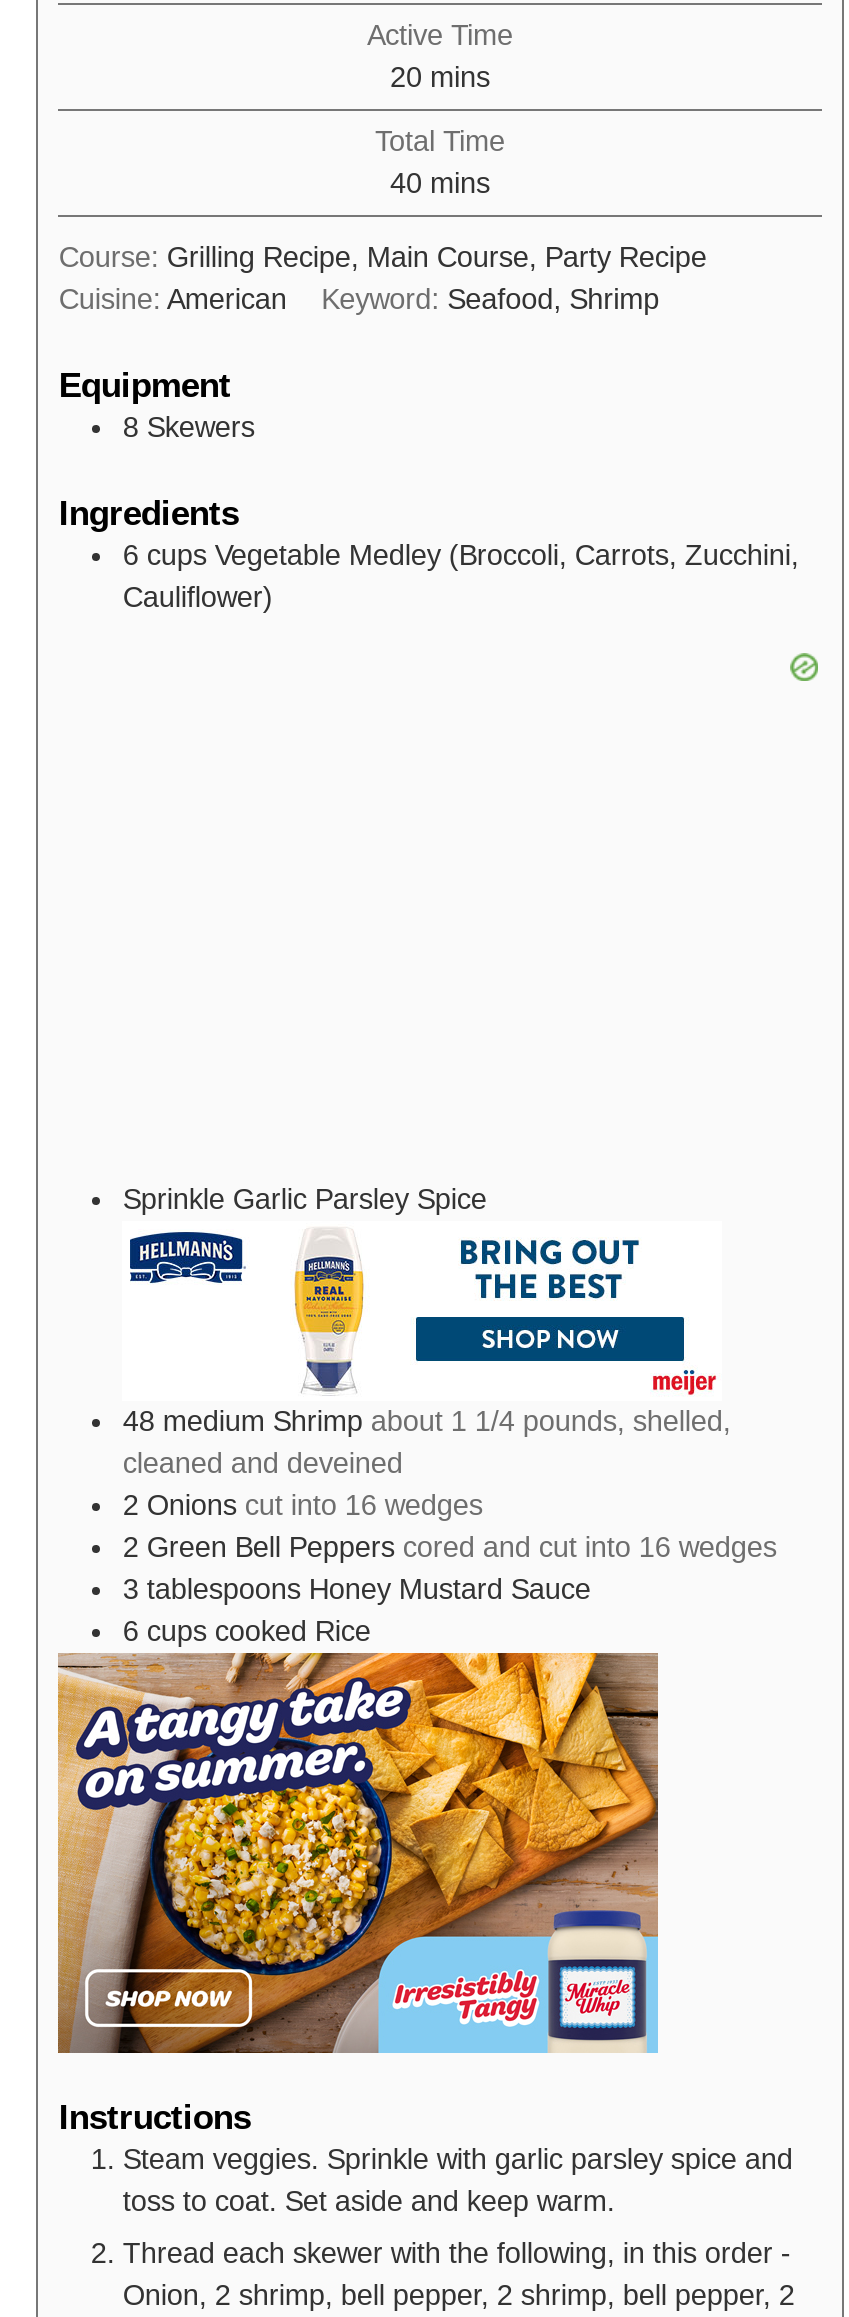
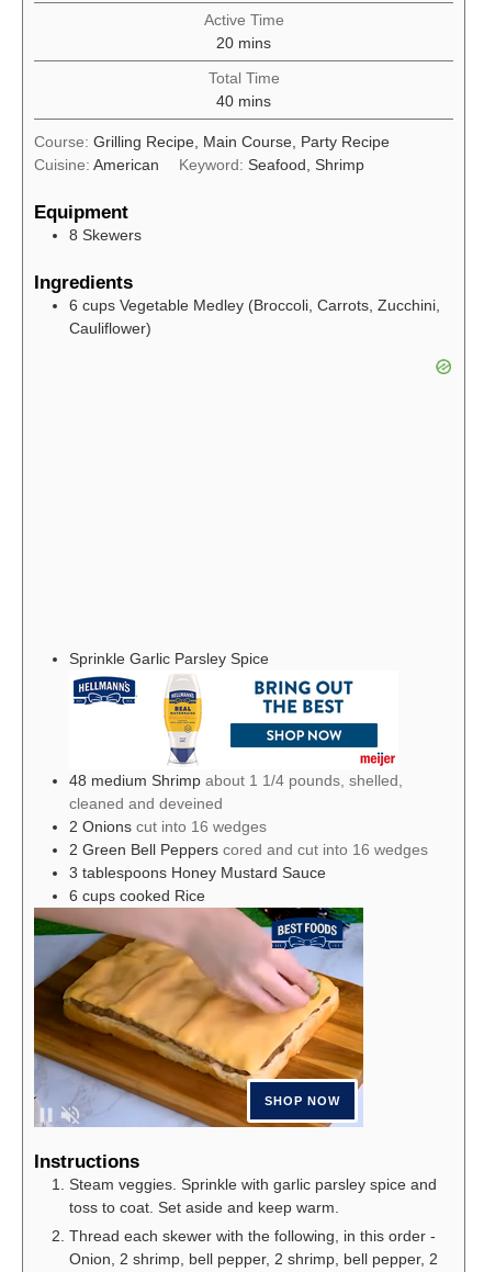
- [image]
+ [image]
